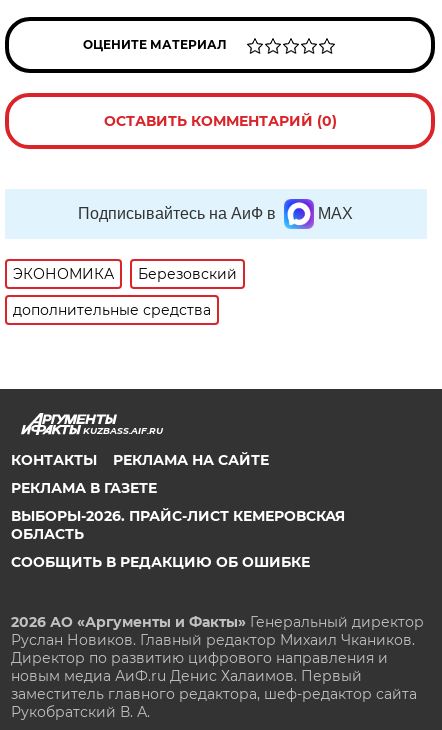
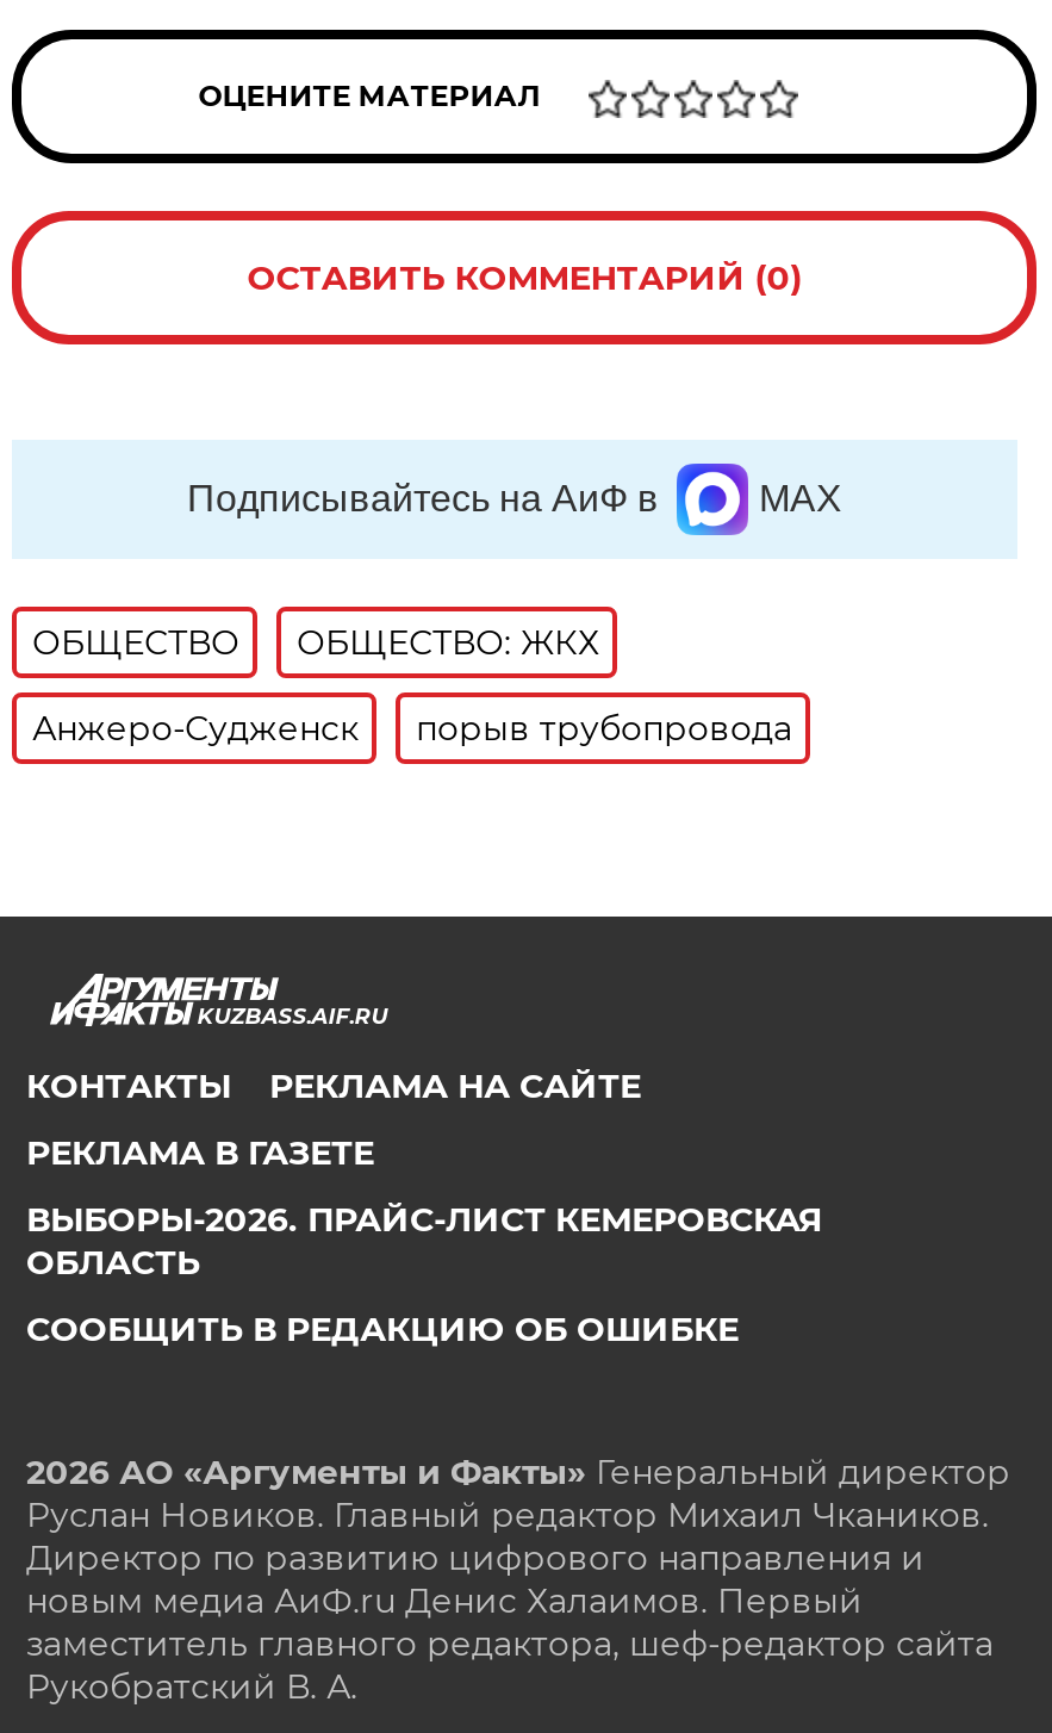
- ЭКОНОМИКА
- Березовский
+ ОБЩЕСТВО
+ ОБЩЕСТВО: ЖКХ

- дополнительные средства
+ Анжеро-Судженск
+ порыв трубопровода
